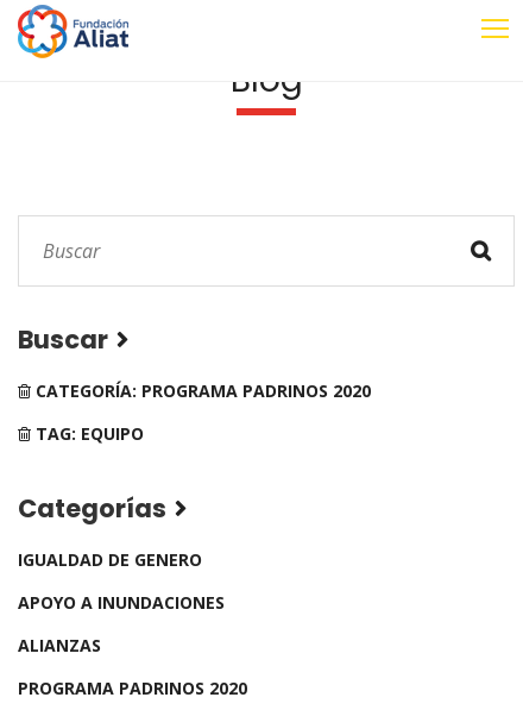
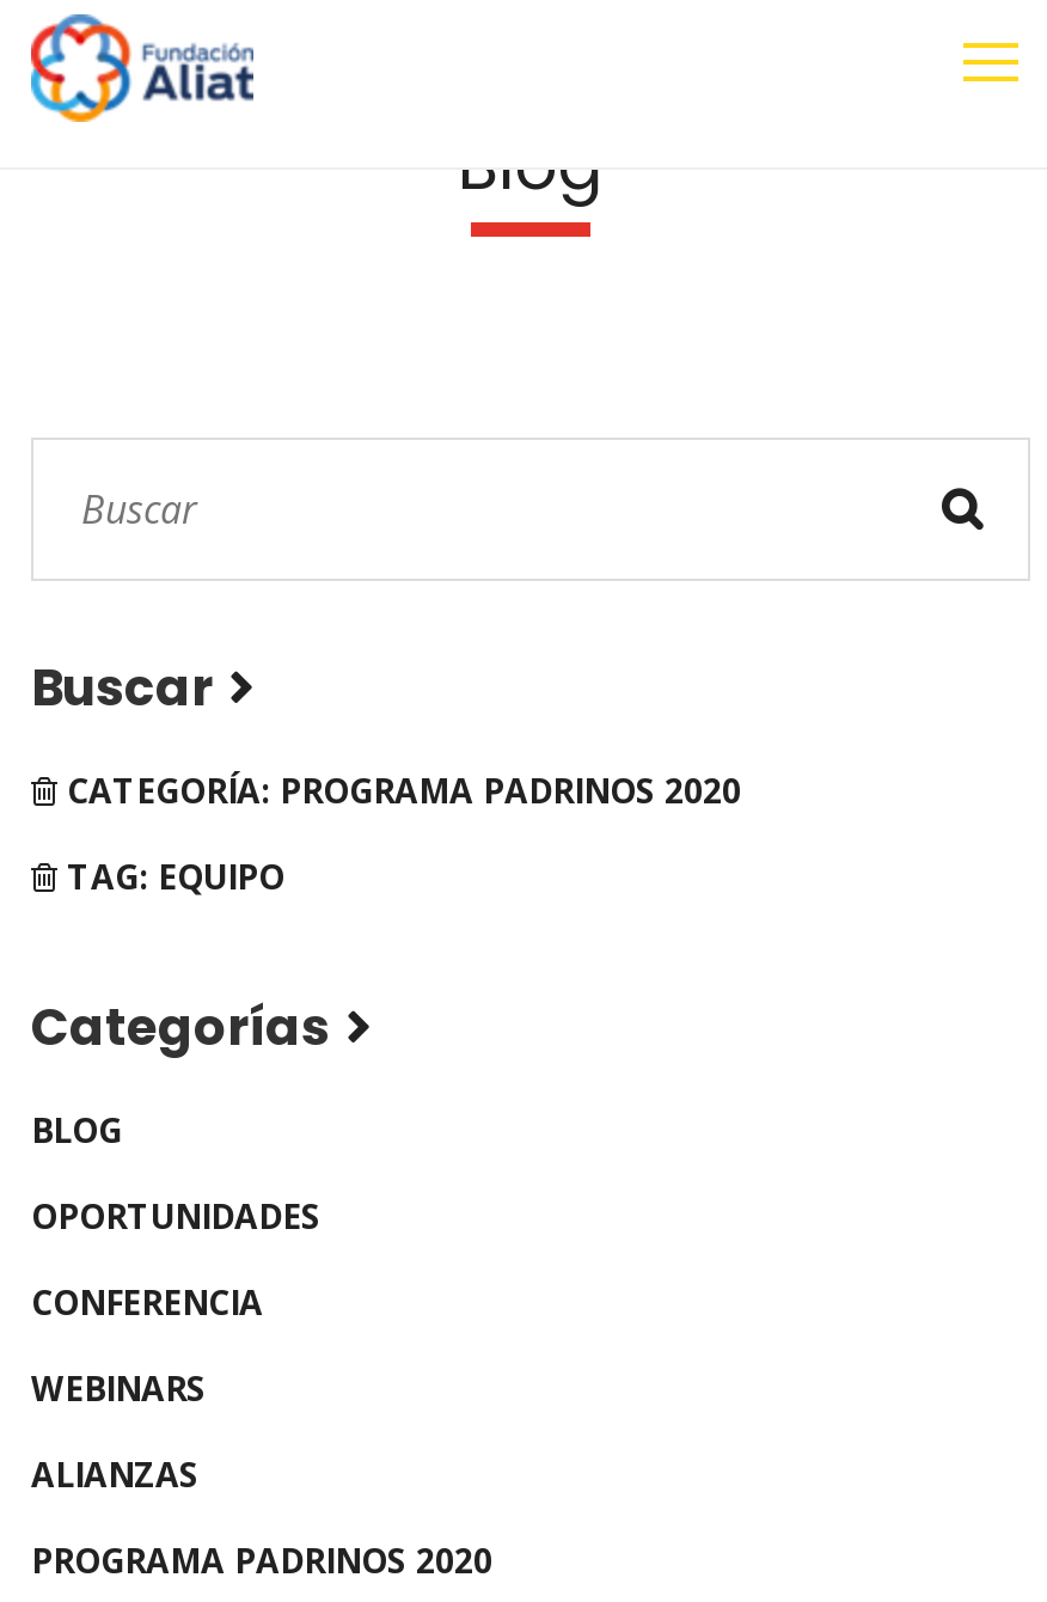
- IGUALDAD DE GENERO
- APOYO A INUNDACIONES
+ BLOG
+ OPORTUNIDADES
+ CONFERENCIA
+ WEBINARS
